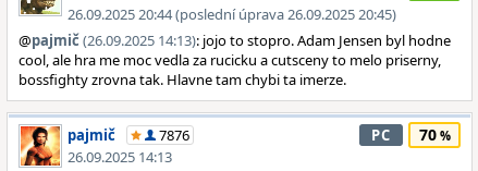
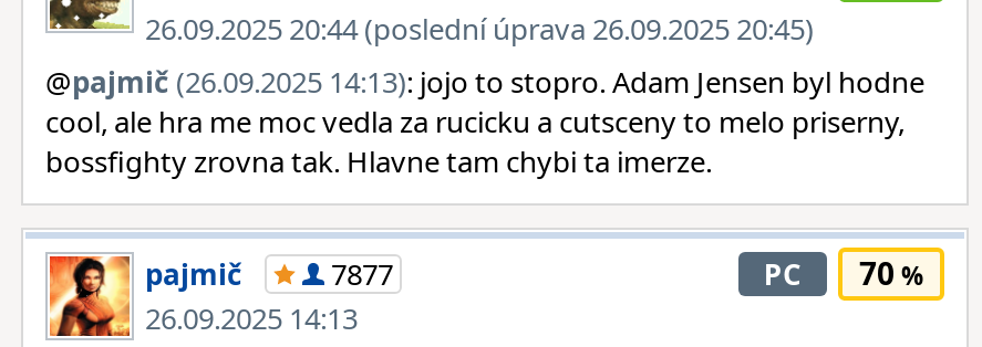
- 7876
+ 7877
